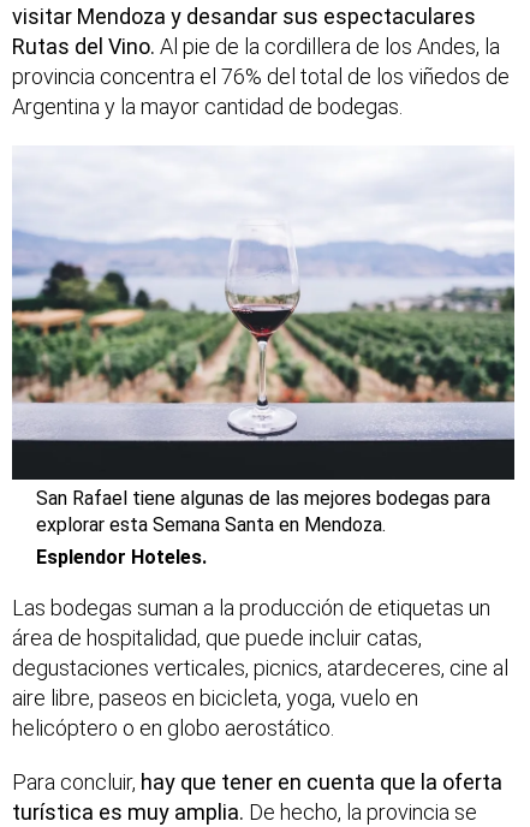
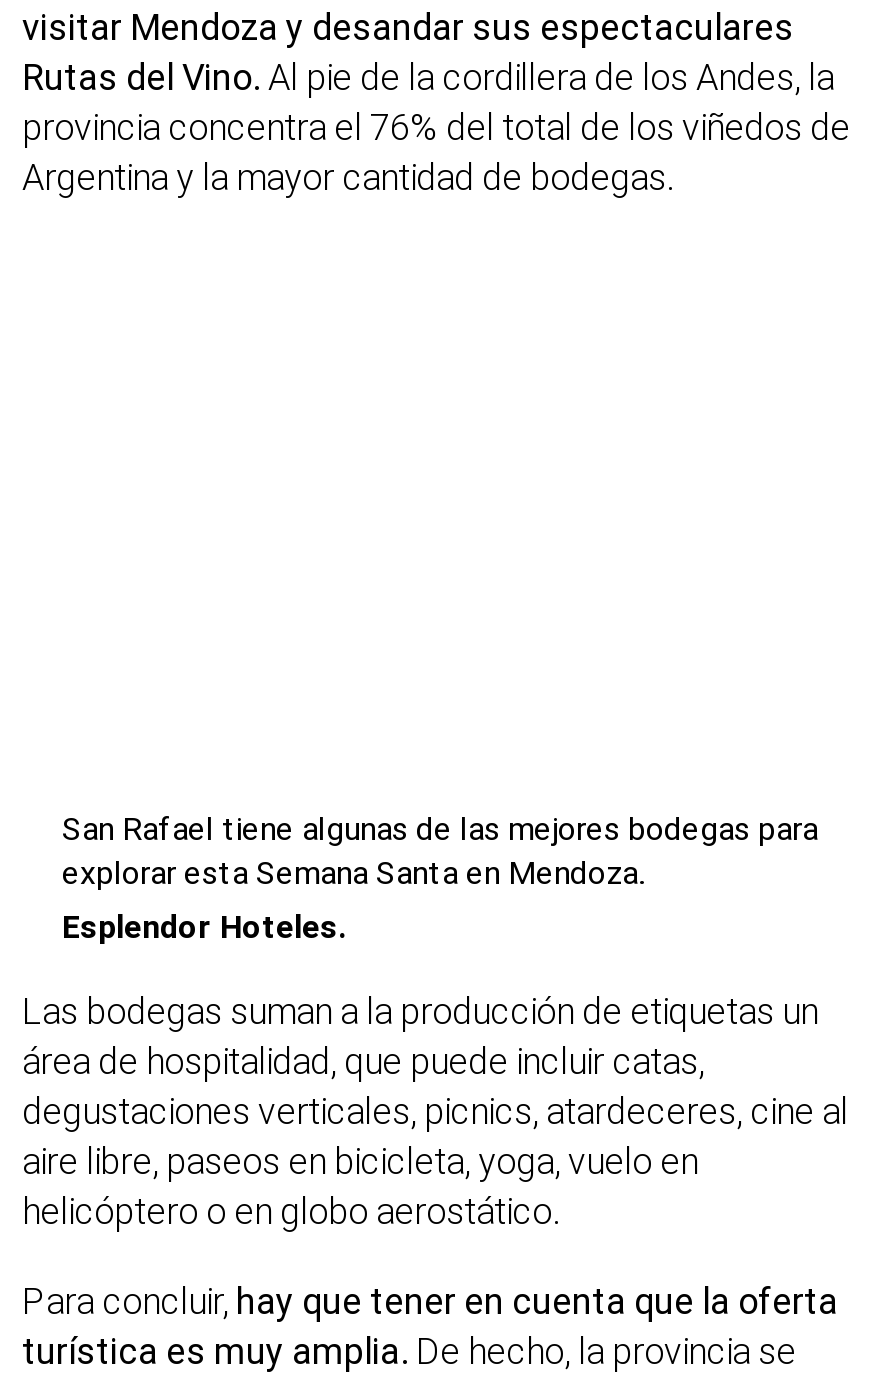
- [image]
